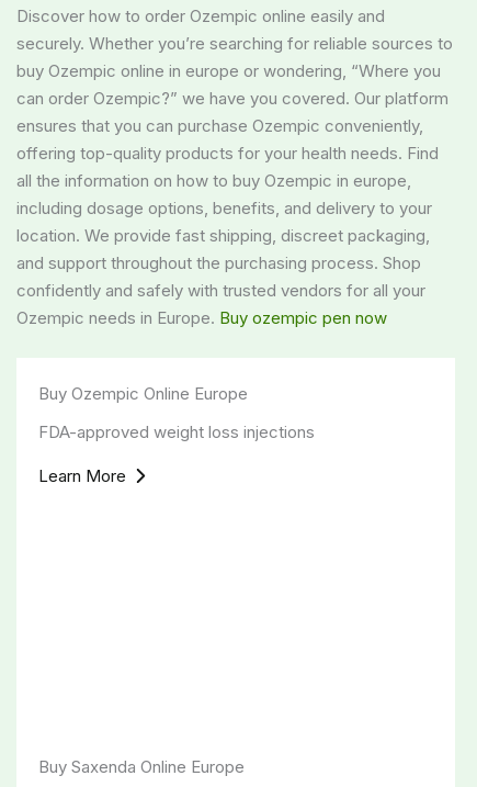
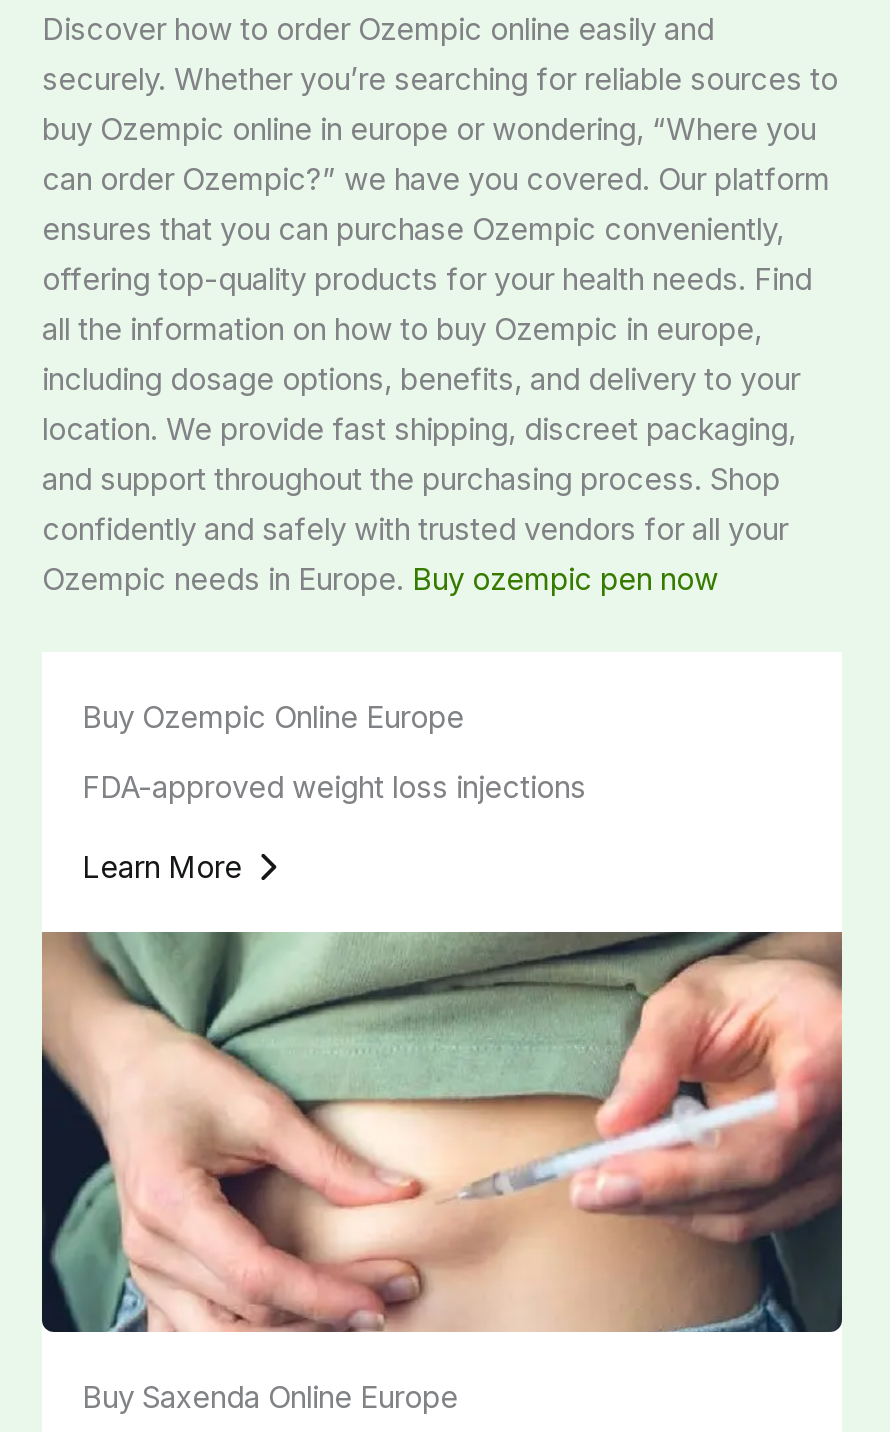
+ [image]
